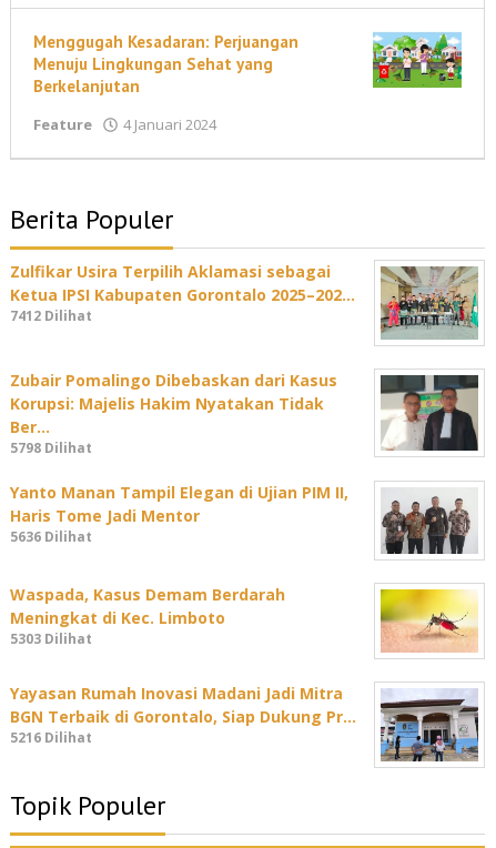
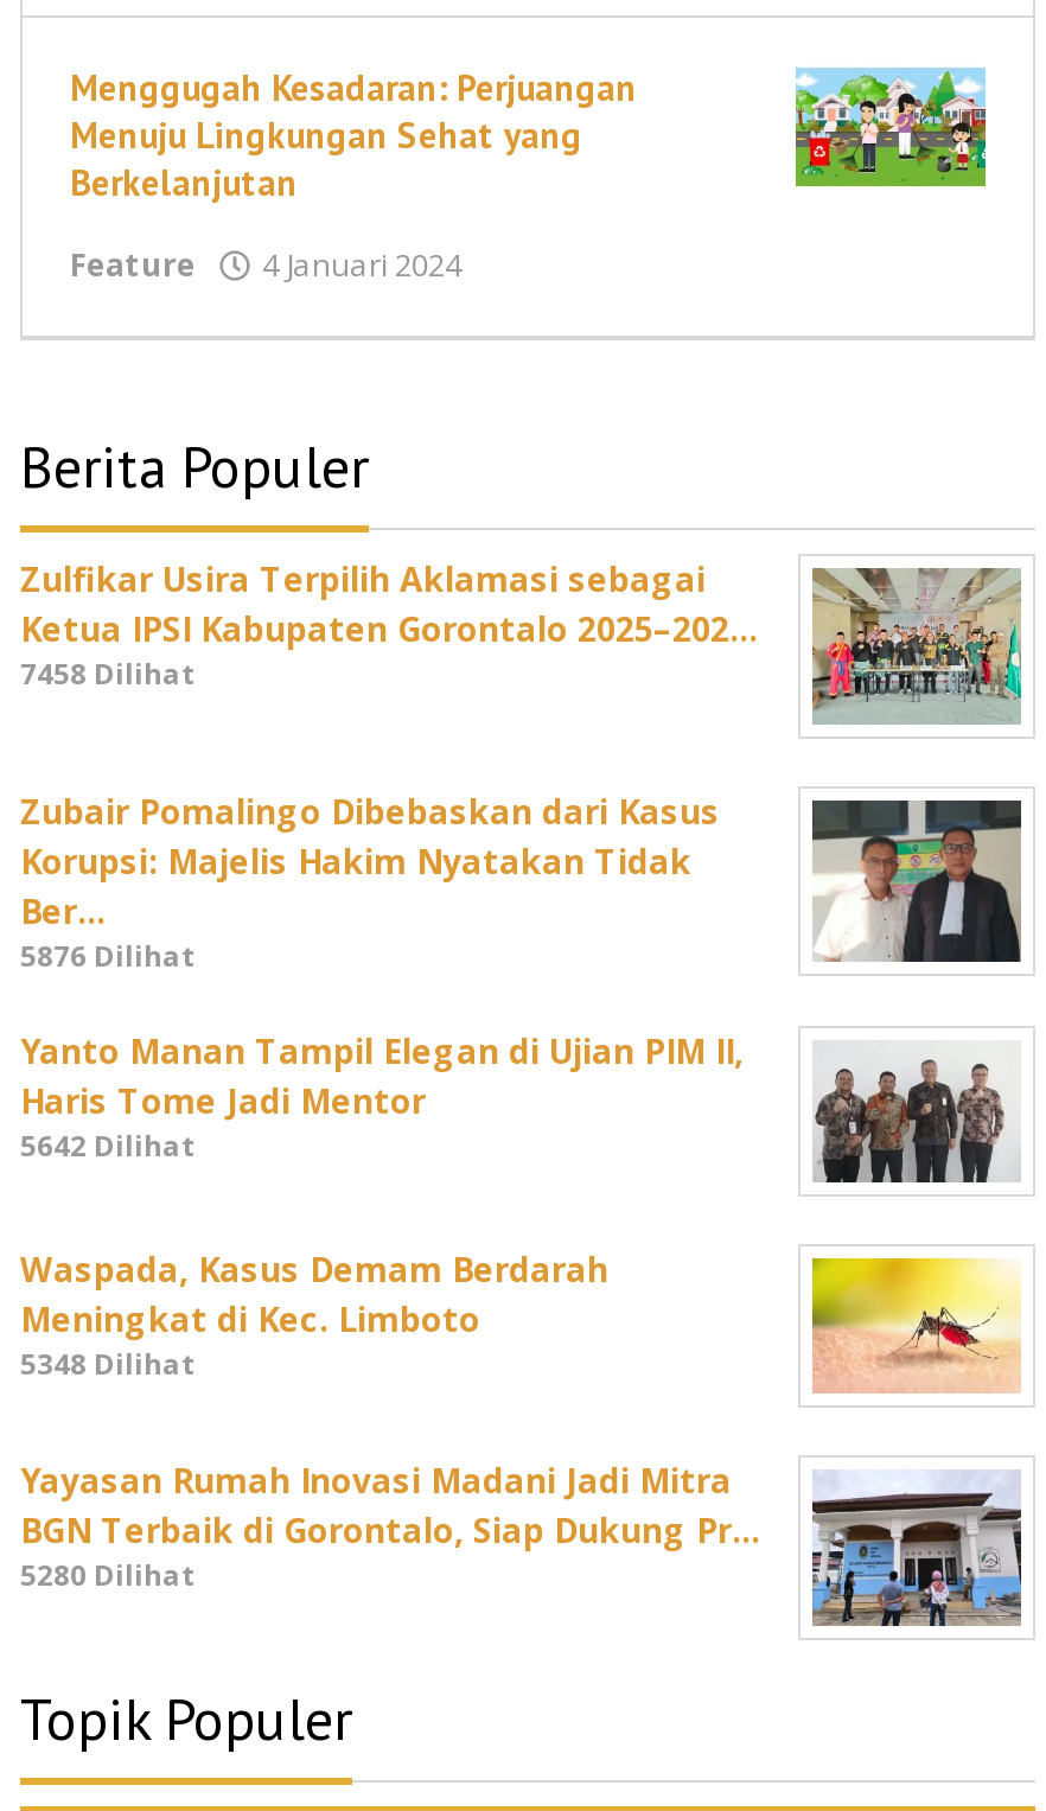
- 7412 Dilihat
+ 7458 Dilihat

- 5798 Dilihat
+ 5876 Dilihat

- 5636 Dilihat
+ 5642 Dilihat

- 5303 Dilihat
+ 5348 Dilihat

- 5216 Dilihat
+ 5280 Dilihat
